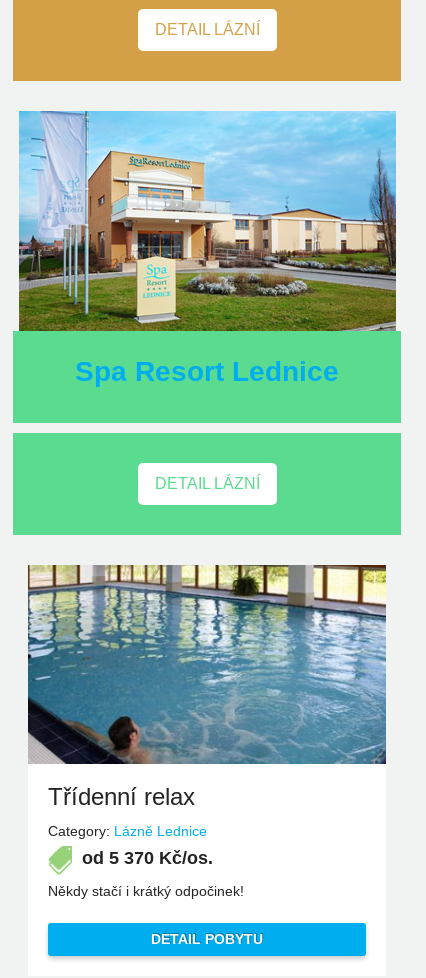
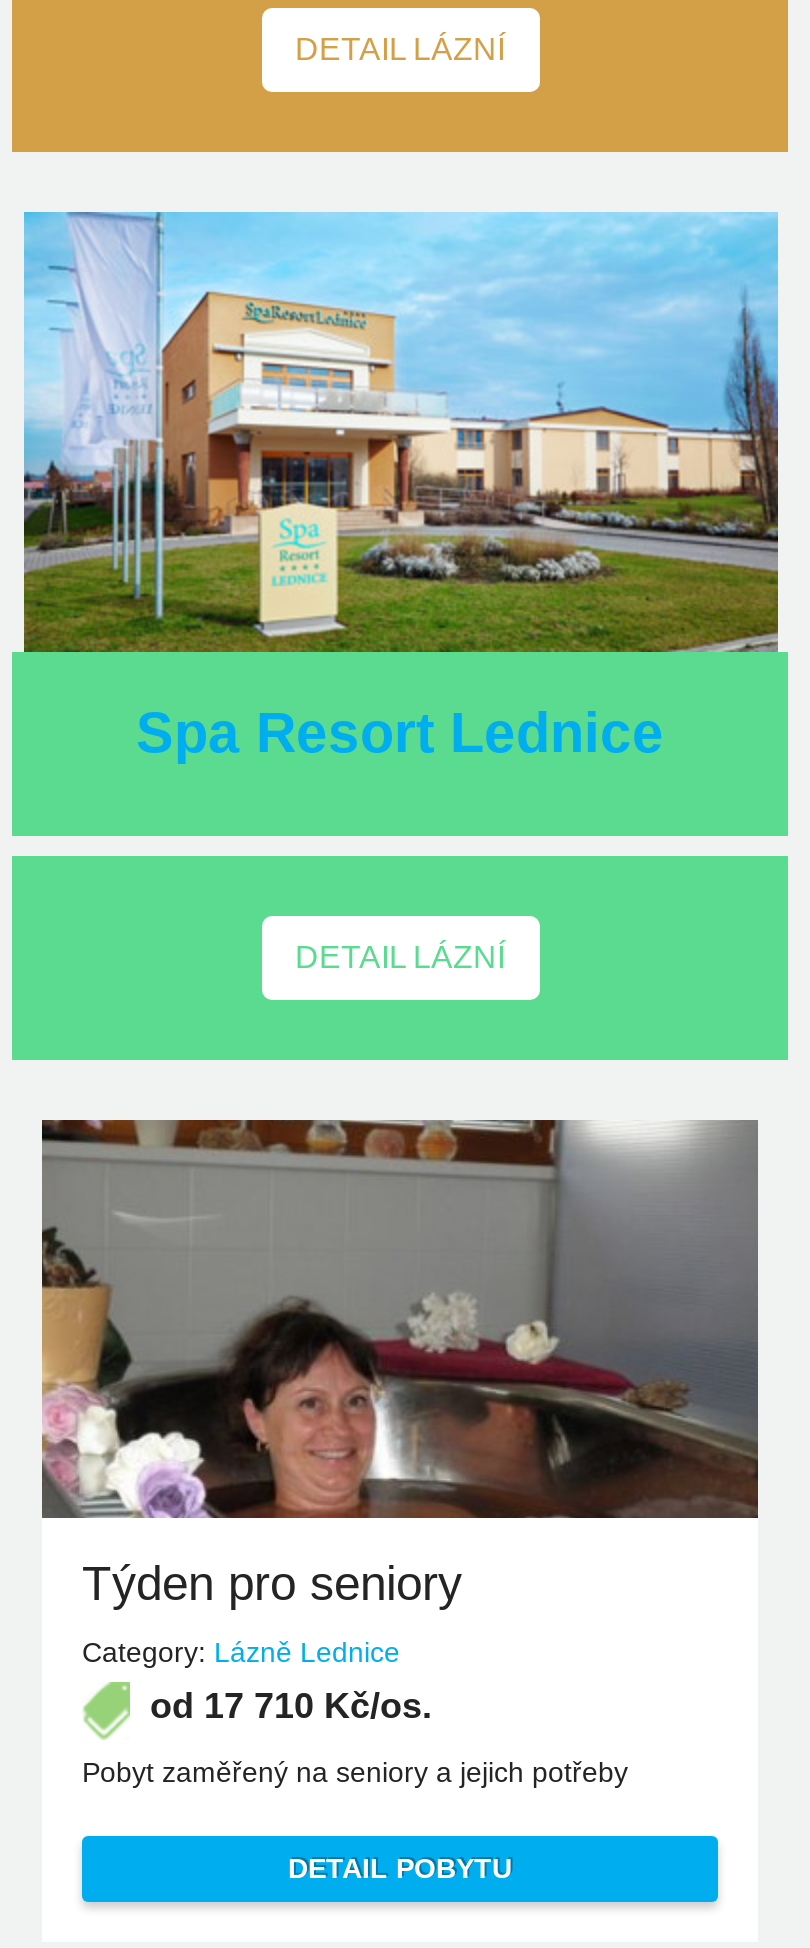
- [image]
- Třídenní relax
+ [image]
+ Týden pro seniory

- od 5 370 Kč/os.
+ od 17 710 Kč/os.

- Někdy stačí i krátký odpočinek!
+ Pobyt zaměřený na seniory a jejich potřeby
